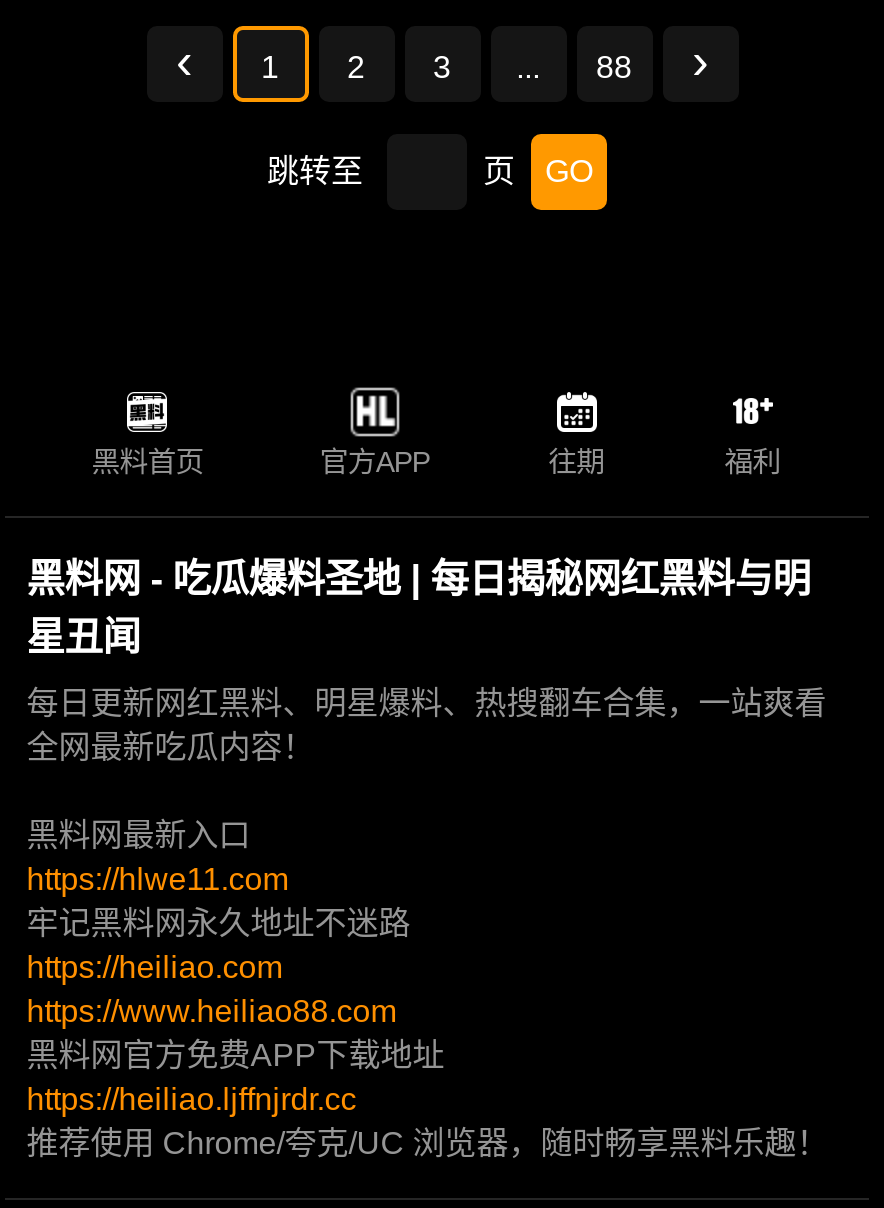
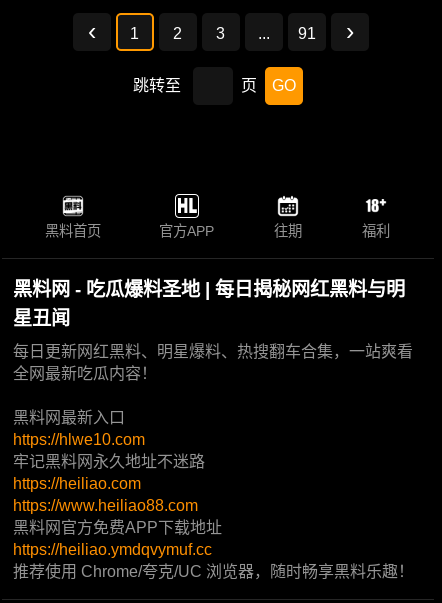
- 88
+ 91

- https://hlwe11.com
+ https://hlwe10.com

- https://heiliao.ljffnjrdr.cc
+ https://heiliao.ymdqvymuf.cc
